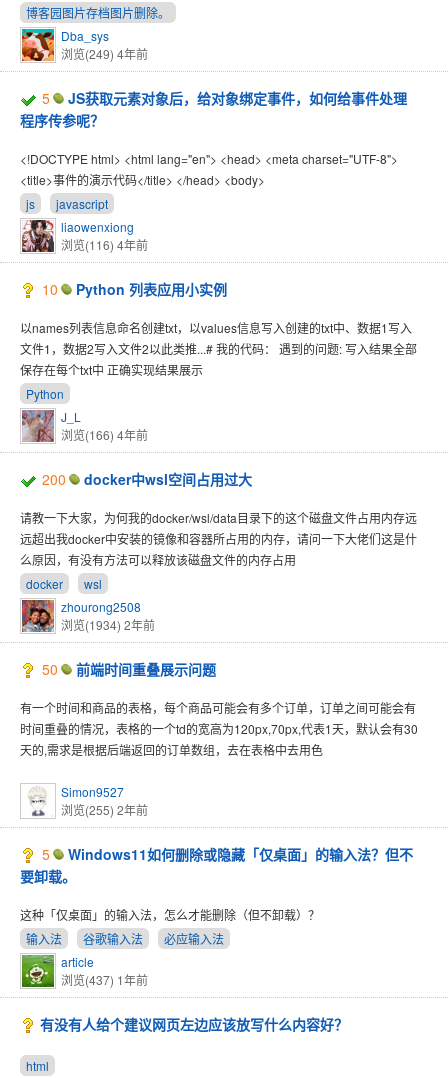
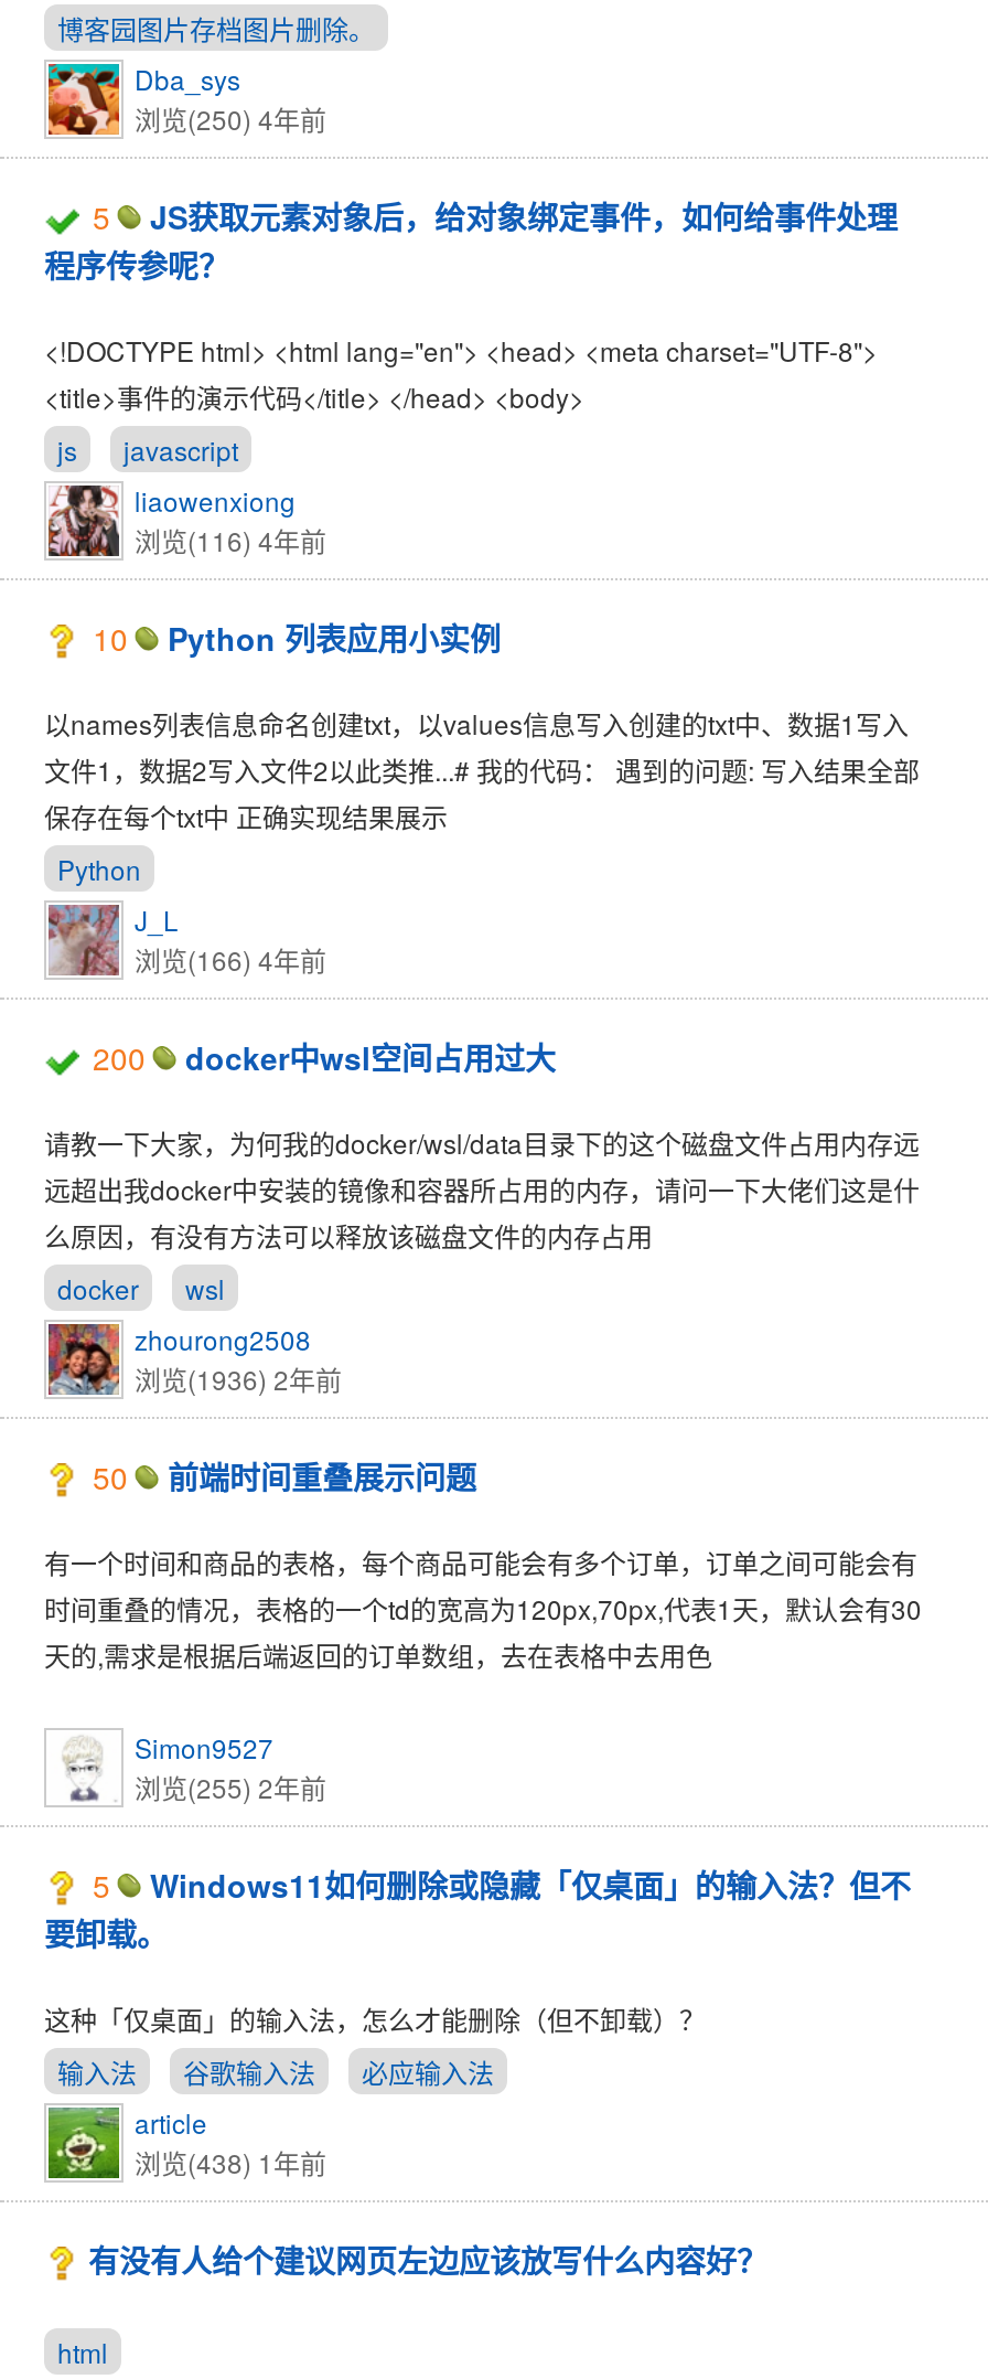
- 浏览(249) 4年前
+ 浏览(250) 4年前

- 浏览(1934) 2年前
+ 浏览(1936) 2年前

- 浏览(437) 1年前
+ 浏览(438) 1年前
